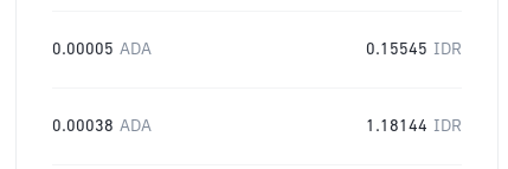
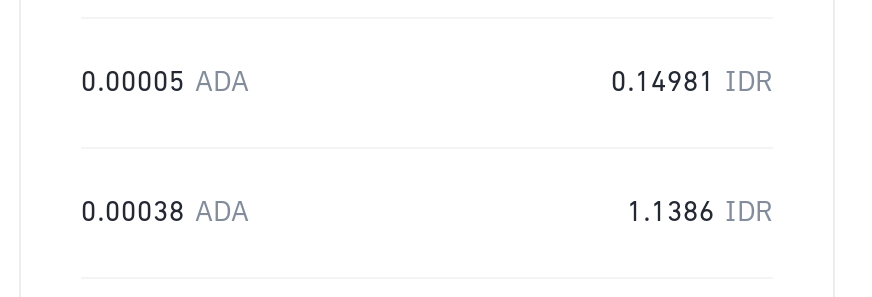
- 0.15545 IDR
+ 0.14981 IDR

- 1.18144 IDR
+ 1.1386 IDR
